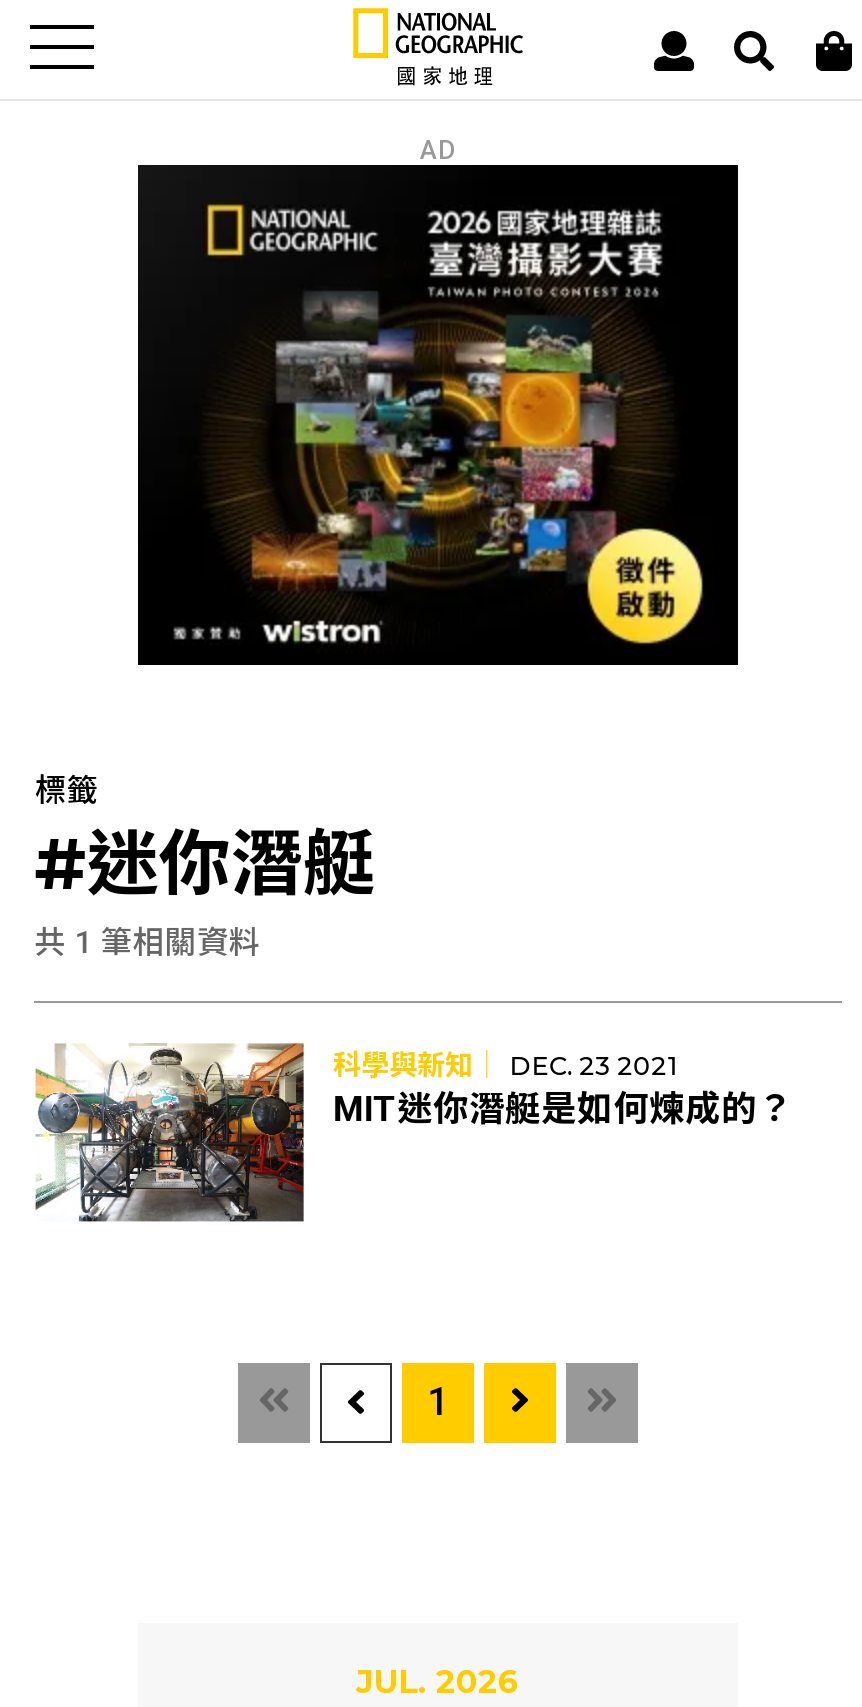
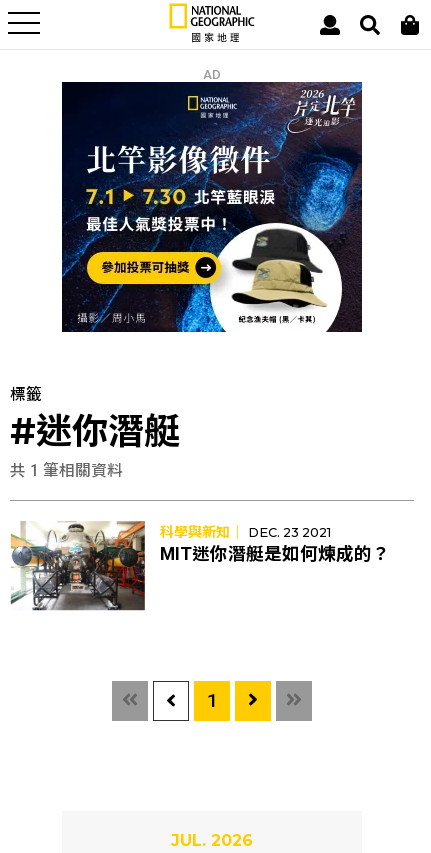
- [image]
+ [image]
